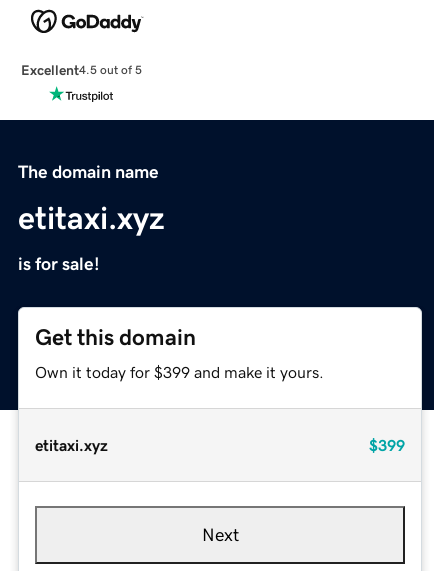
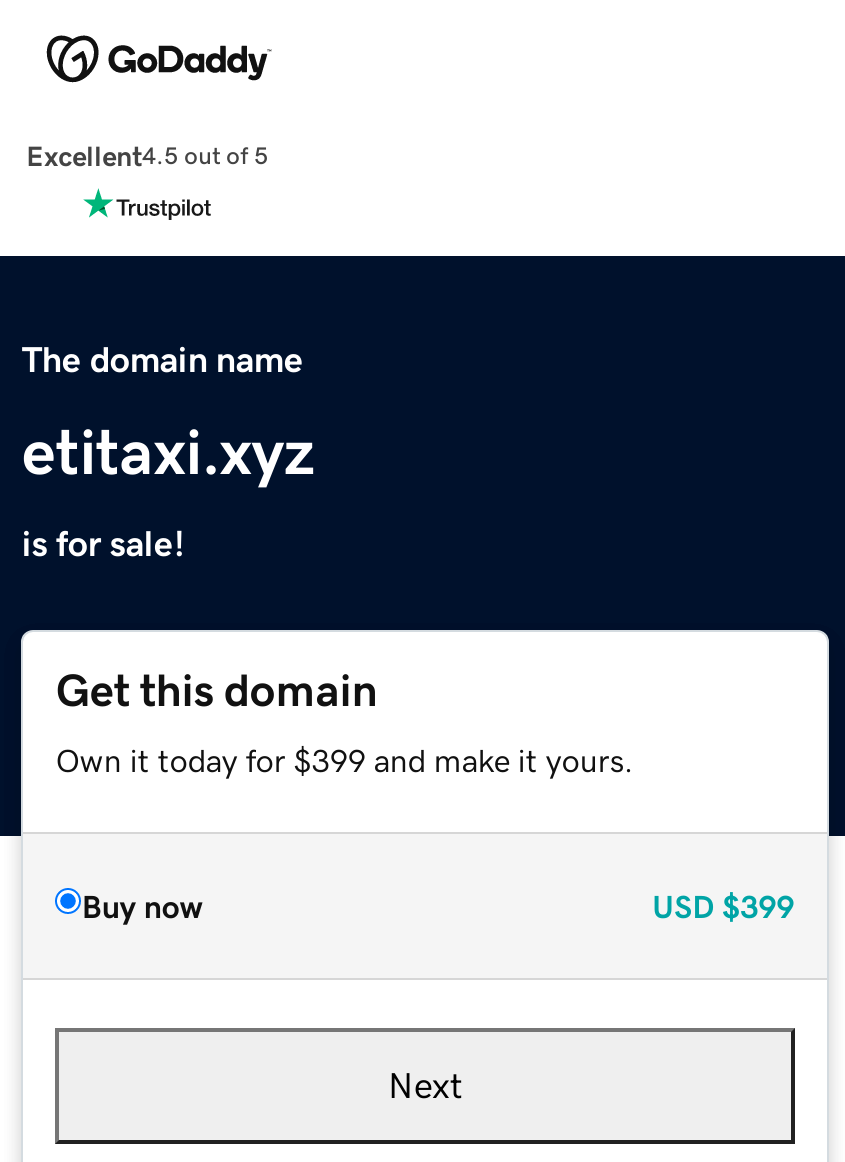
- etitaxi.xyz
- $399
+ Buy now
+ USD $399
